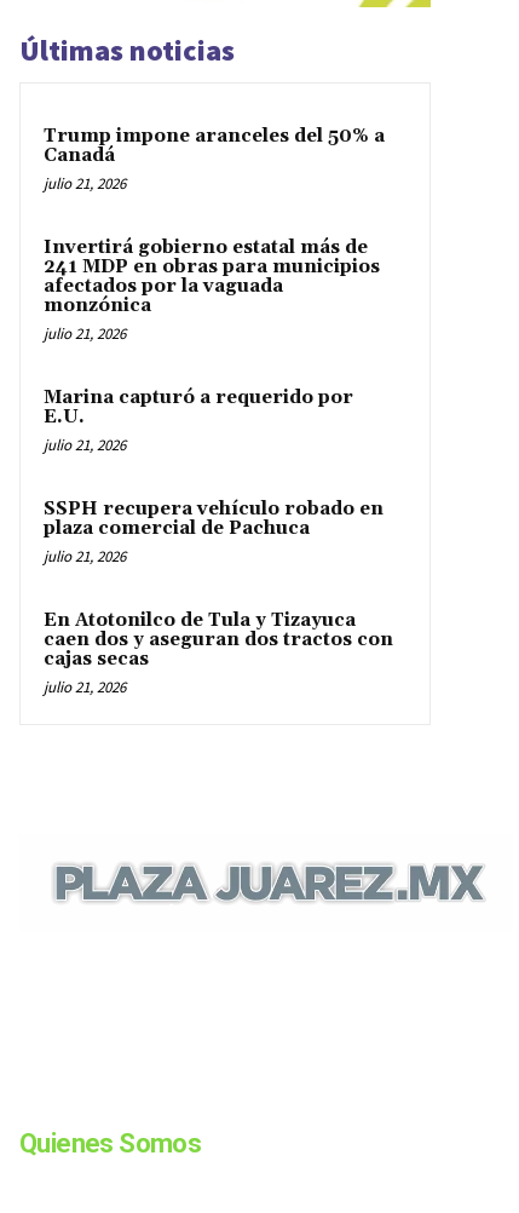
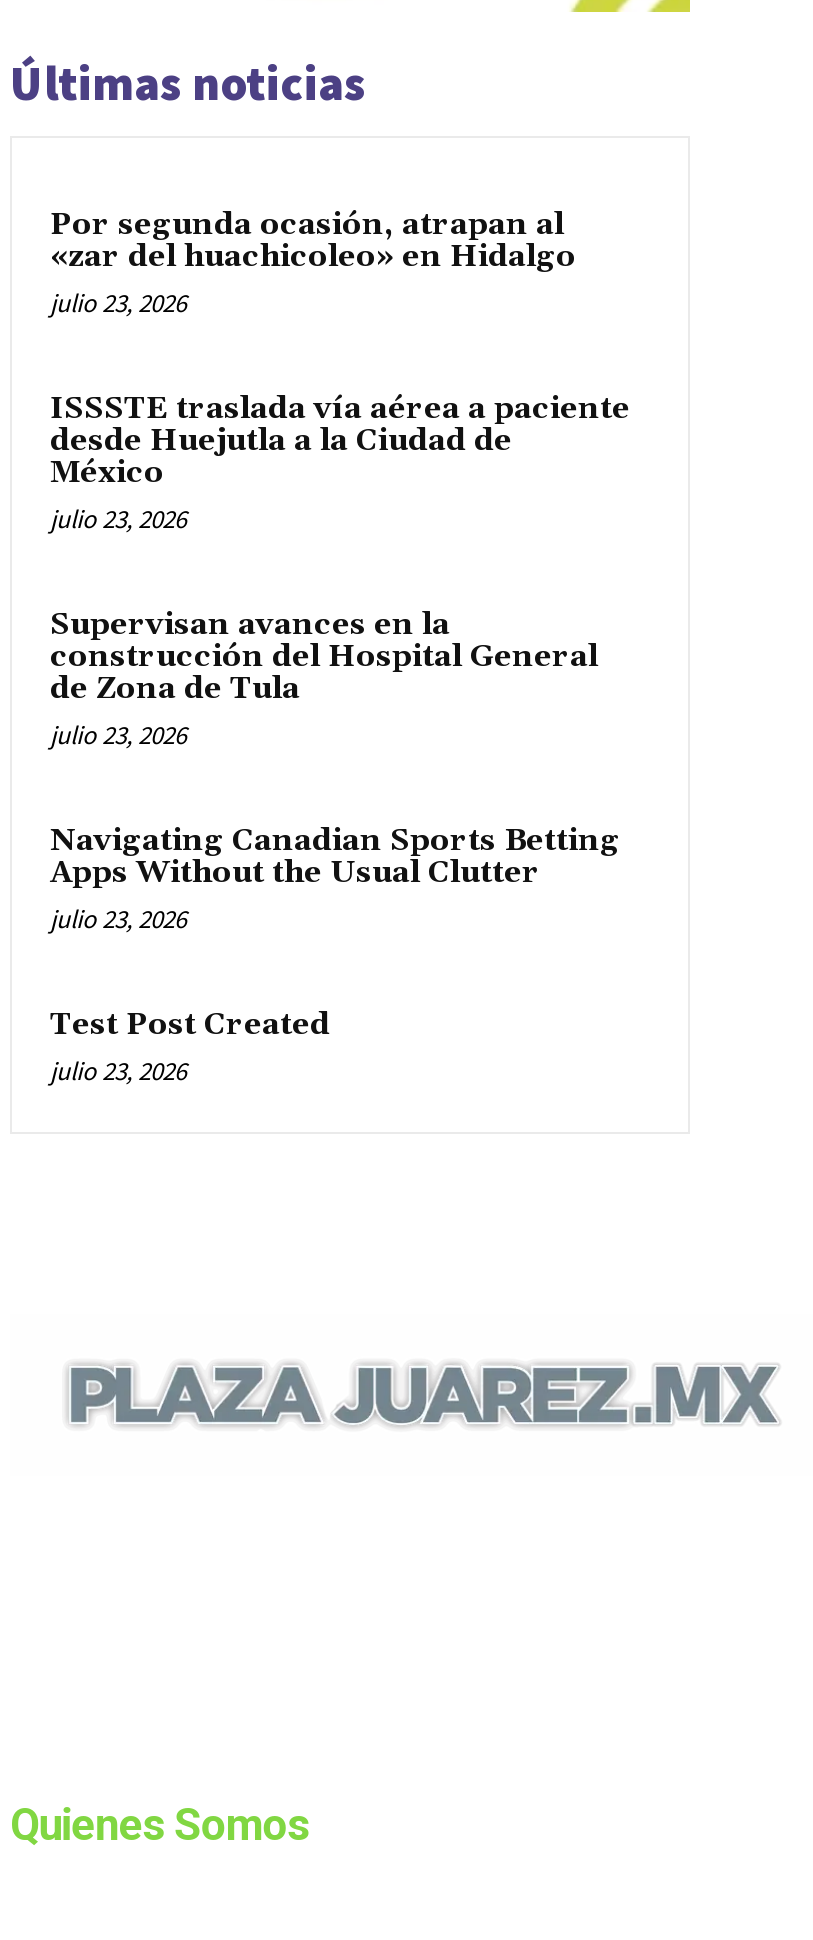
- Trump impone aranceles del 50% a
- Canadá
- julio 21, 2026
+ Por segunda ocasión, atrapan al
+ «zar del huachicoleo» en Hidalgo
+ julio 23, 2026

- Invertirá gobierno estatal más de
- 241 MDP en obras para municipios
- afectados por la vaguada
- monzónica
- julio 21, 2026
+ ISSSTE traslada vía aérea a paciente
+ desde Huejutla a la Ciudad de
+ México
+ julio 23, 2026

- Marina capturó a requerido por
- E.U.
- julio 21, 2026
+ Supervisan avances en la
+ construcción del Hospital General
+ de Zona de Tula
+ julio 23, 2026

- SSPH recupera vehículo robado en
- plaza comercial de Pachuca
- julio 21, 2026
+ Navigating Canadian Sports Betting
+ Apps Without the Usual Clutter
+ julio 23, 2026

- En Atotonilco de Tula y Tizayuca
- caen dos y aseguran dos tractos con
- cajas secas
- julio 21, 2026
+ Test Post Created
+ julio 23, 2026
